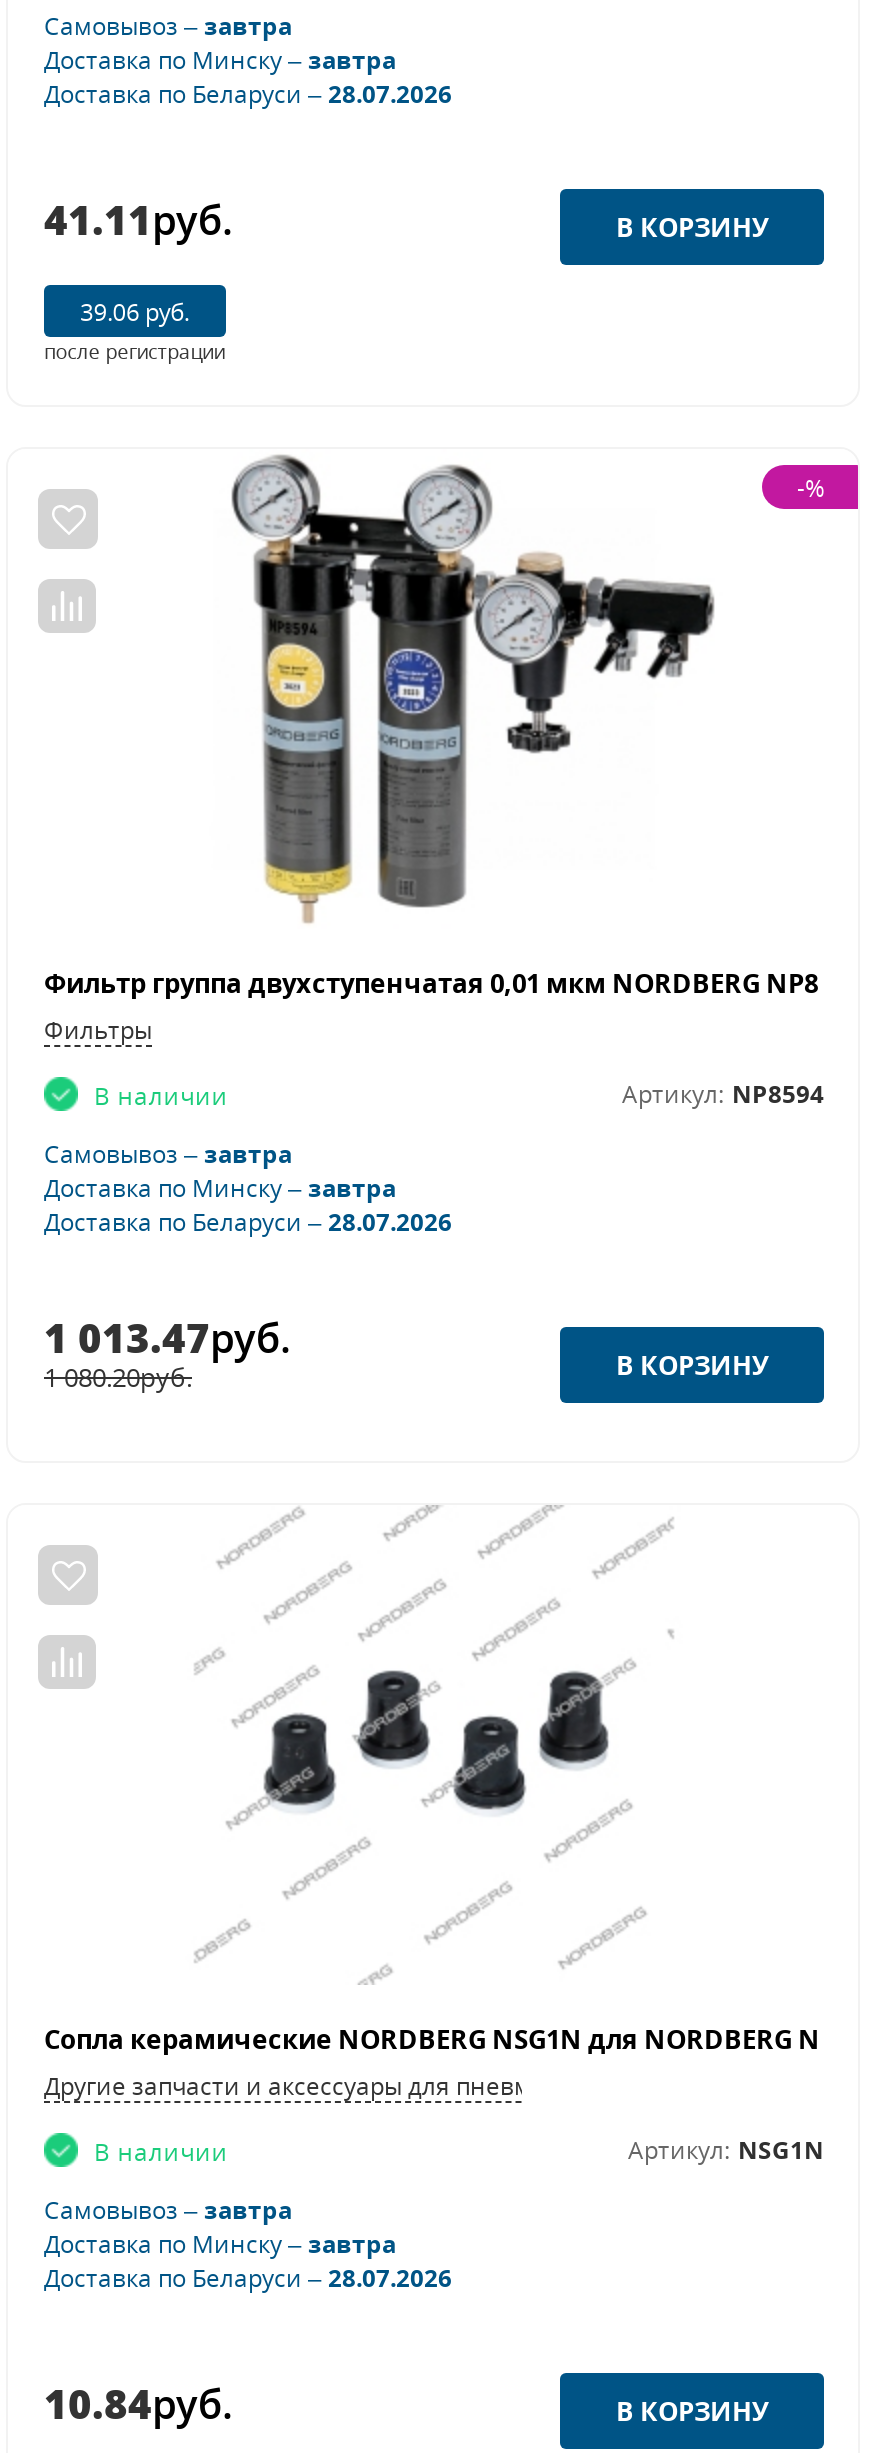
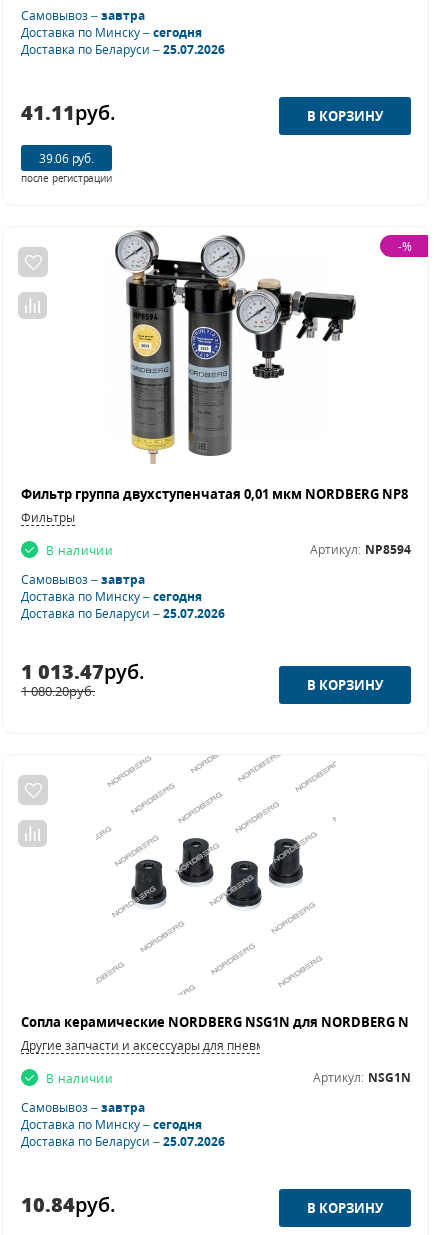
- Доставка по Минску – завтра
+ Доставка по Минску – сегодня

- Доставка по Беларуси – 28.07.2026
+ Доставка по Беларуси – 25.07.2026

- Доставка по Минску – завтра
+ Доставка по Минску – сегодня

- Доставка по Беларуси – 28.07.2026
+ Доставка по Беларуси – 25.07.2026

- Доставка по Минску – завтра
+ Доставка по Минску – сегодня

- Доставка по Беларуси – 28.07.2026
+ Доставка по Беларуси – 25.07.2026
